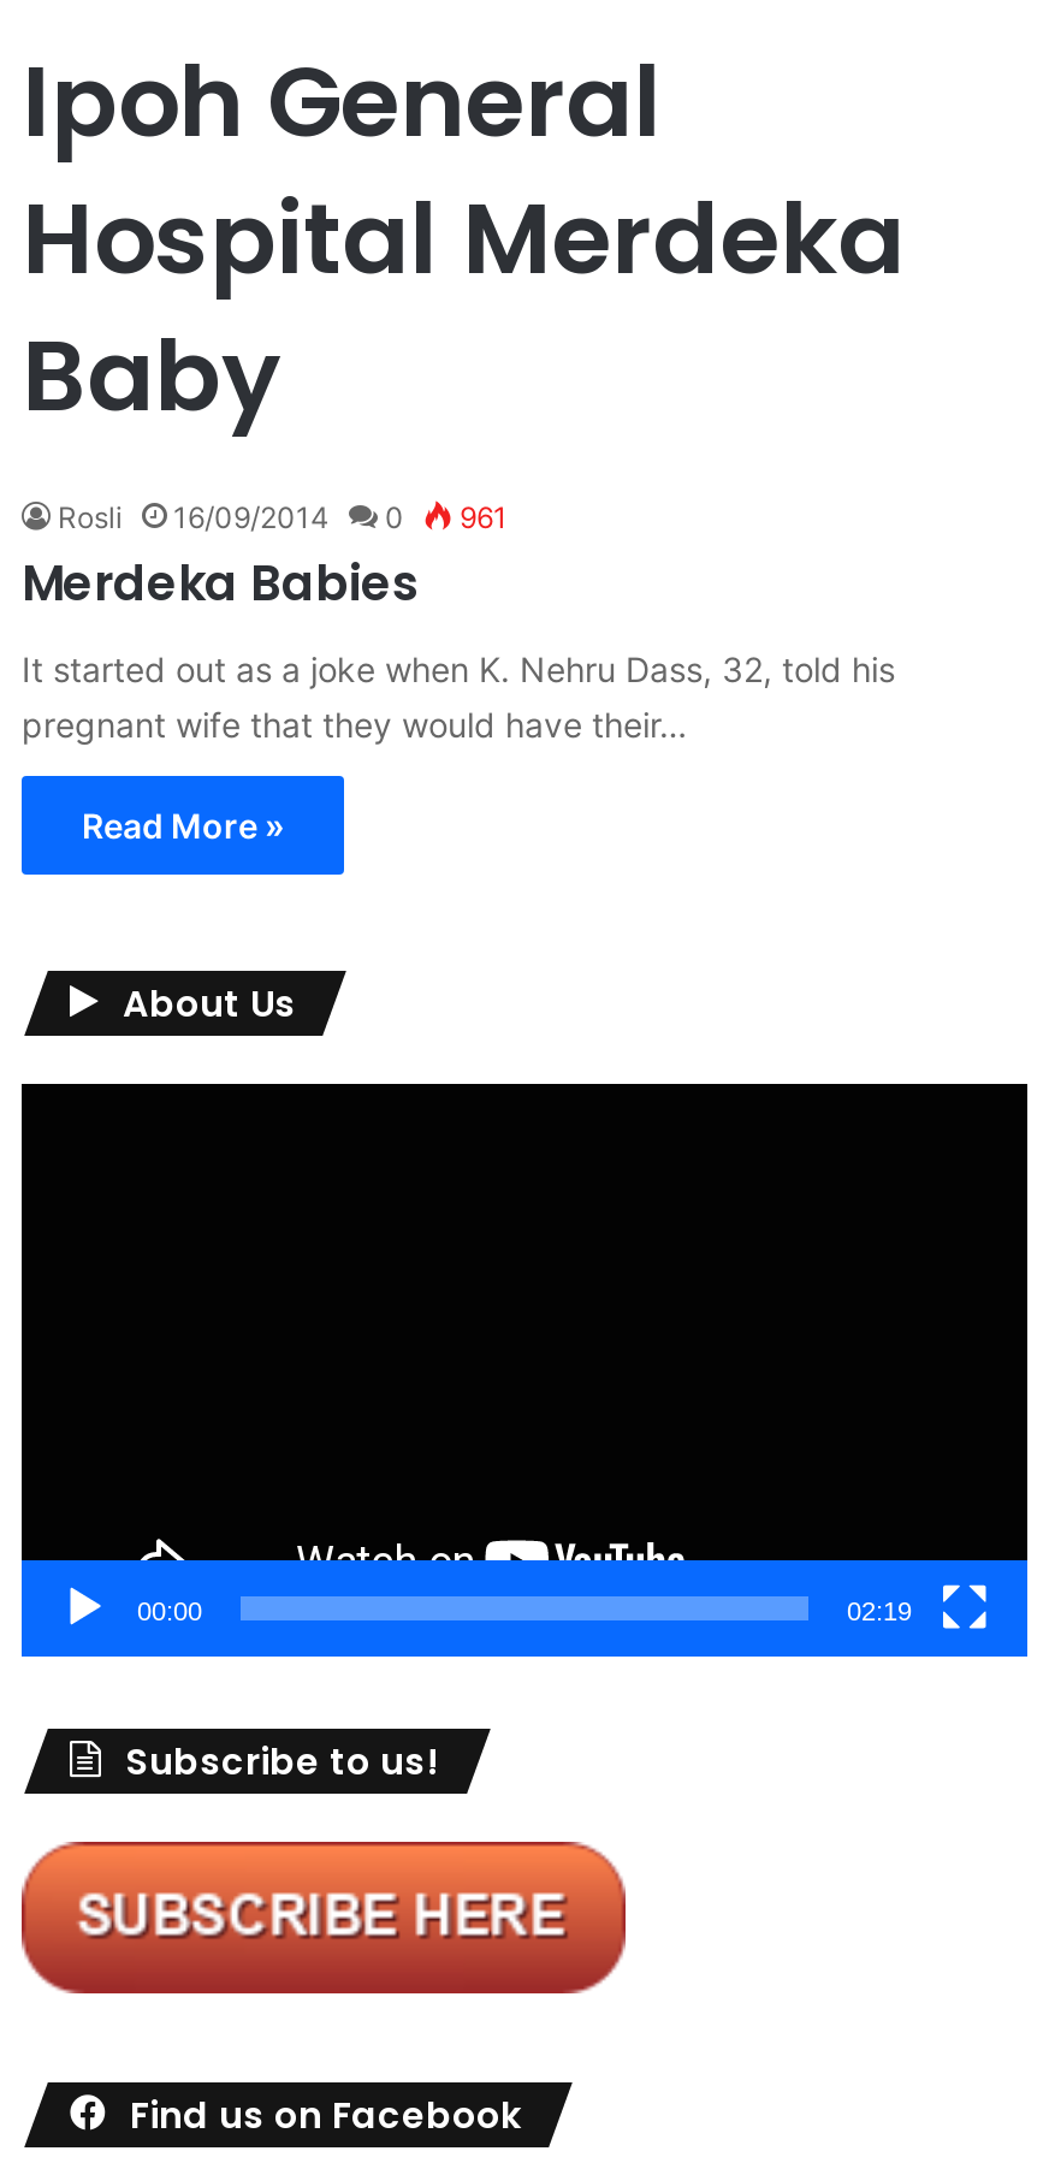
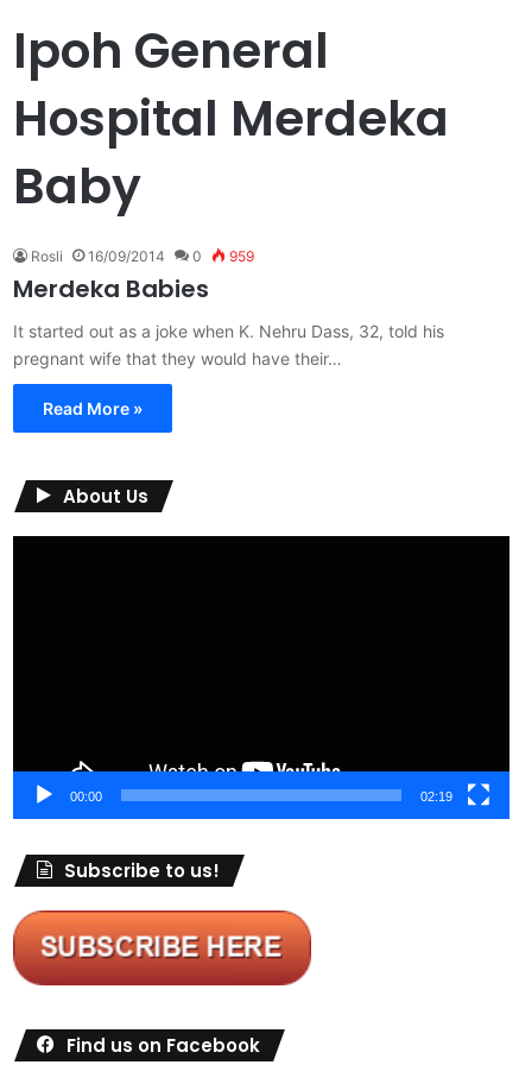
- Rosli 16/09/2014 0 961
+ Rosli 16/09/2014 0 959
